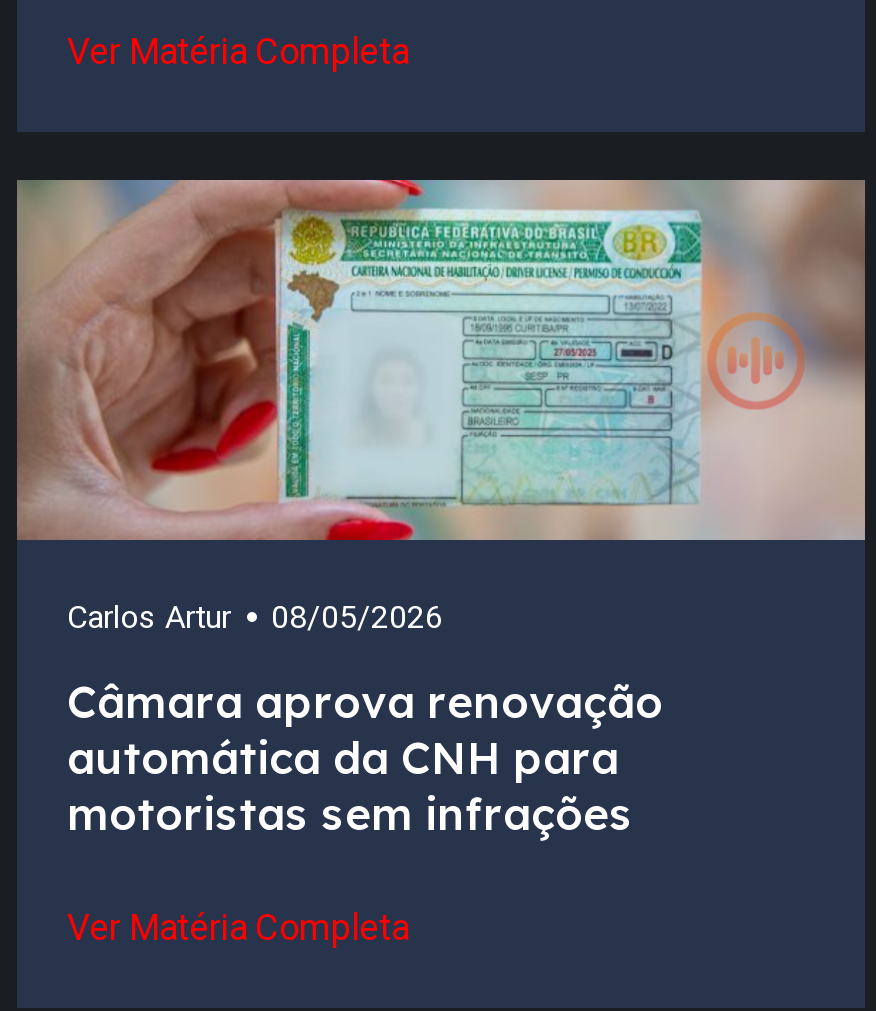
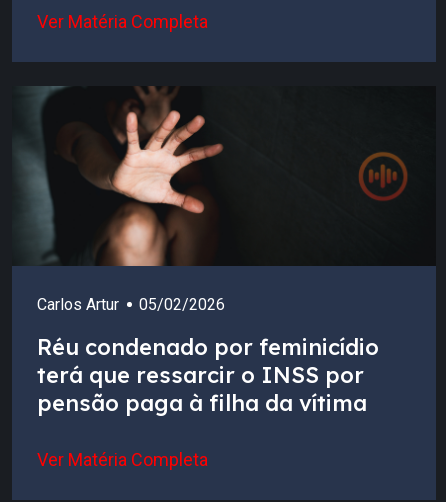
- [image]
- Carlos Artur 08/05/2026
+ [image]
+ Carlos Artur 05/02/2026

- Câmara aprova renovação
- automática da CNH para
- motoristas sem infrações
+ Réu condenado por feminicídio
+ terá que ressarcir o INSS por
+ pensão paga à filha da vítima
